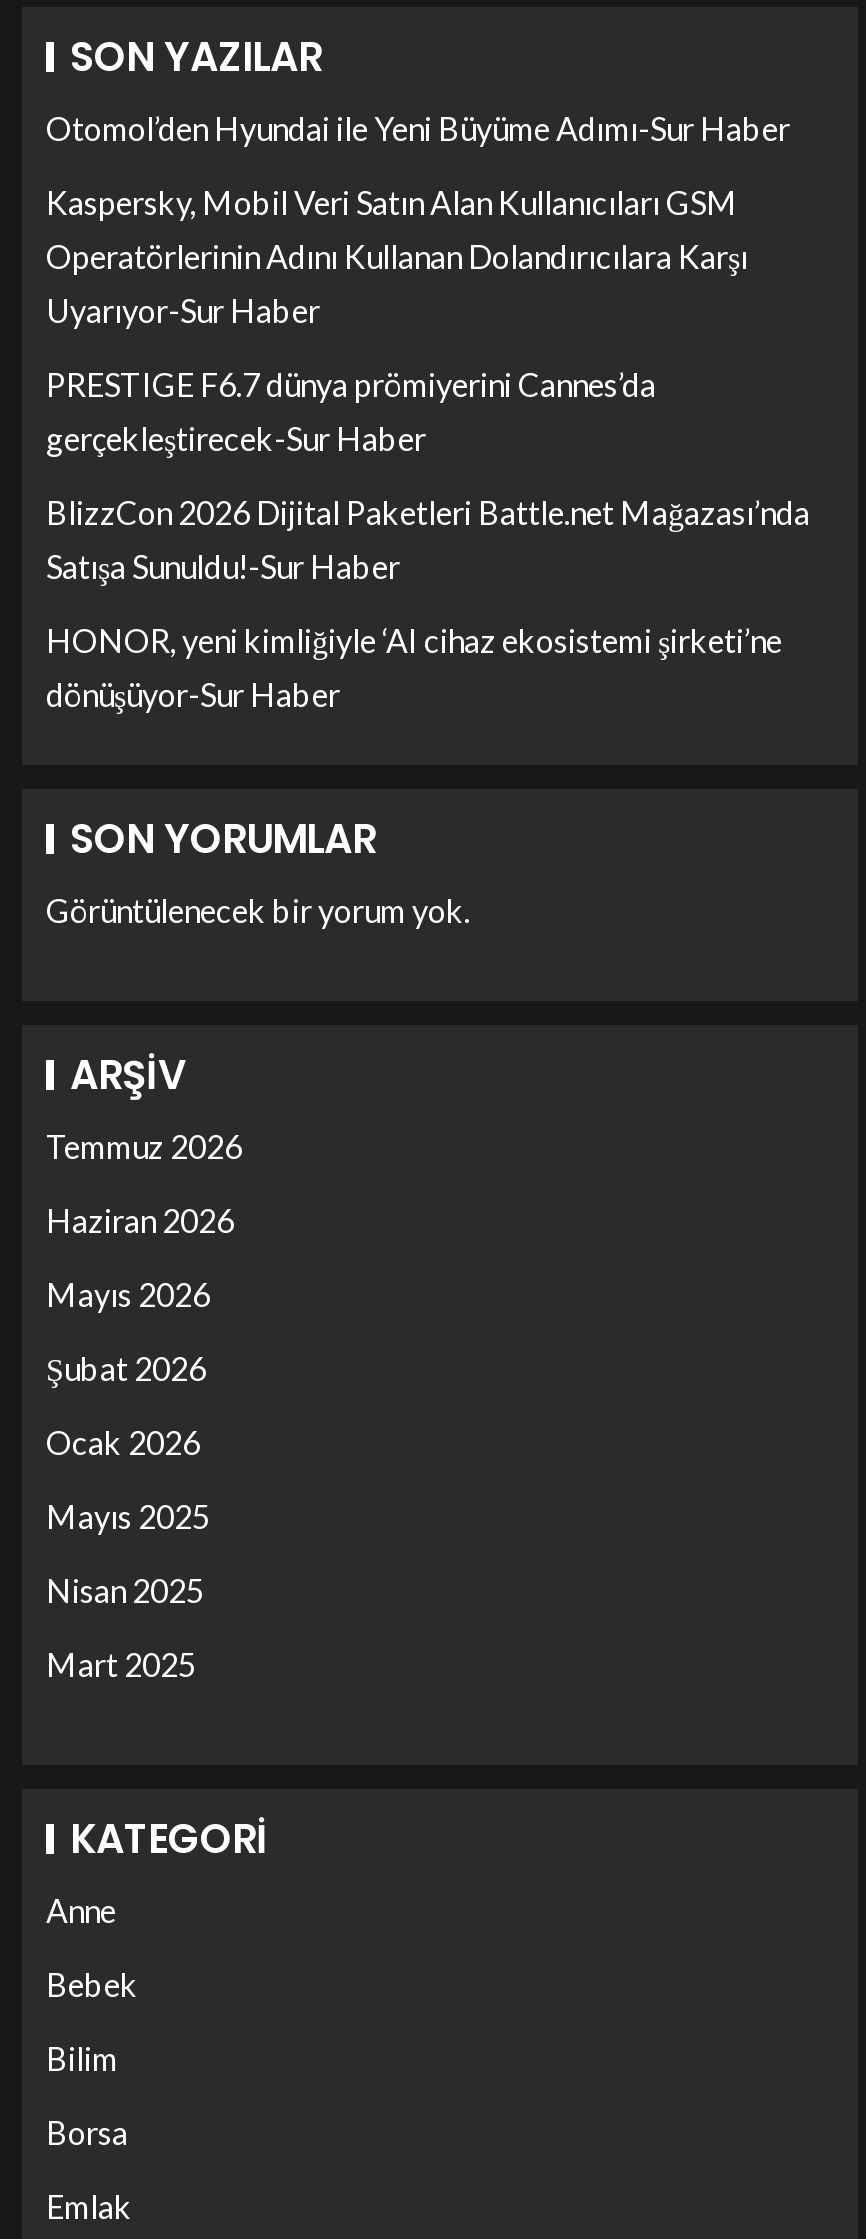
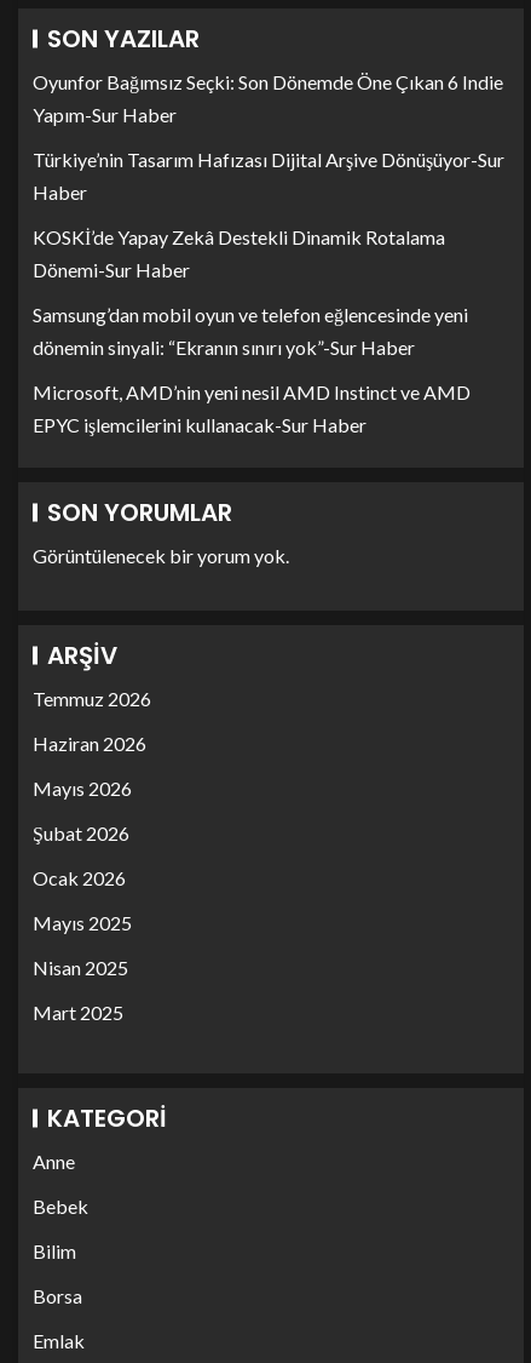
- Otomol’den Hyundai ile Yeni Büyüme Adımı-Sur Haber
+ Oyunfor Bağımsız Seçki: Son Dönemde Öne Çıkan 6 Indie
+ Yapım-Sur Haber

- Kaspersky, Mobil Veri Satın Alan Kullanıcıları GSM
- Operatörlerinin Adını Kullanan Dolandırıcılara Karşı
- Uyarıyor-Sur Haber
+ Türkiye’nin Tasarım Hafızası Dijital Arşive Dönüşüyor-Sur
+ Haber

- PRESTIGE F6.7 dünya prömiyerini Cannes’da
- gerçekleştirecek-Sur Haber
+ KOSKİ’de Yapay Zekâ Destekli Dinamik Rotalama
+ Dönemi-Sur Haber

- BlizzCon 2026 Dijital Paketleri Battle.net Mağazası’nda
- Satışa Sunuldu!-Sur Haber
+ Samsung’dan mobil oyun ve telefon eğlencesinde yeni
+ dönemin sinyali: “Ekranın sınırı yok”-Sur Haber

- HONOR, yeni kimliğiyle ‘AI cihaz ekosistemi şirketi’ne
- dönüşüyor-Sur Haber
+ Microsoft, AMD’nin yeni nesil AMD Instinct ve AMD
+ EPYC işlemcilerini kullanacak-Sur Haber
